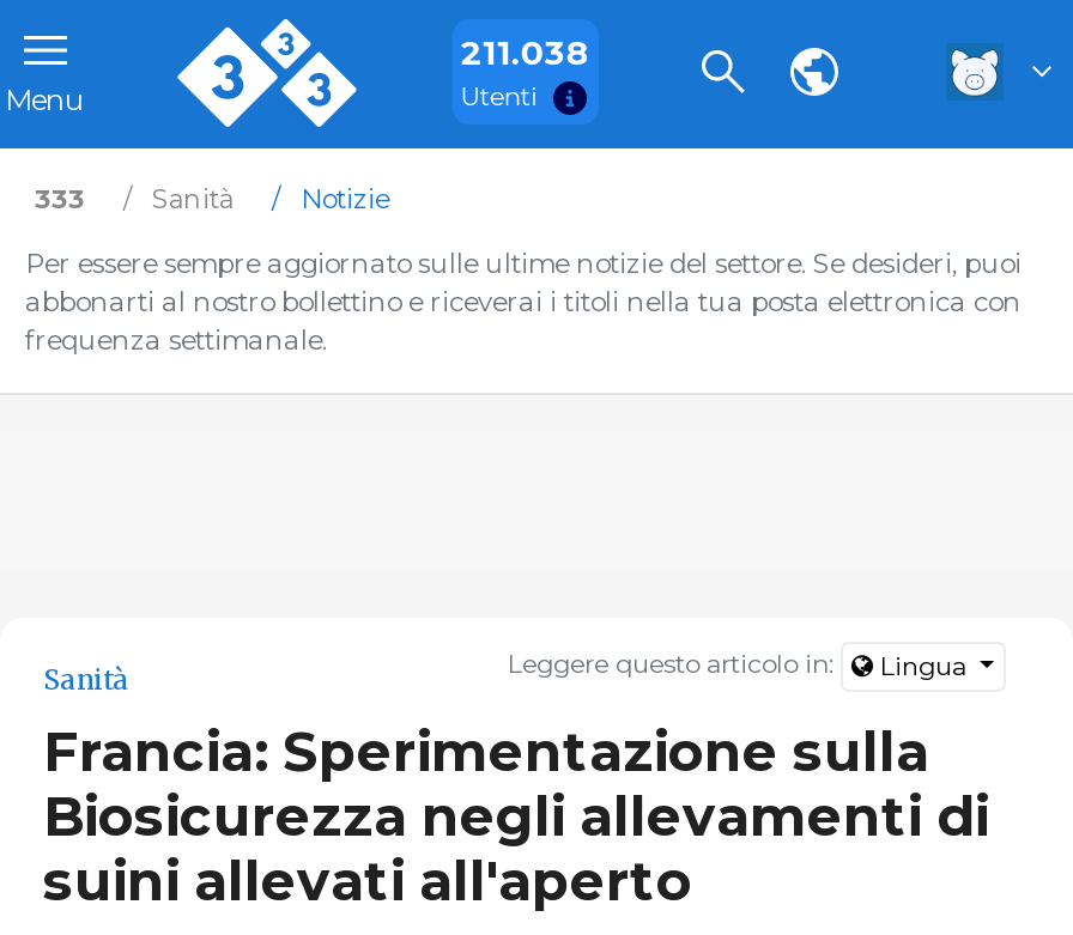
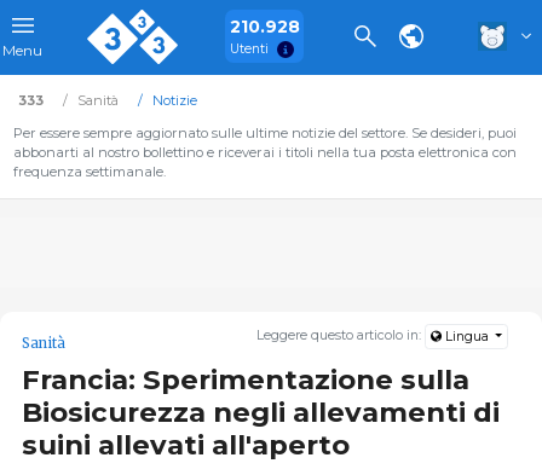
- 211.038
+ 210.928
